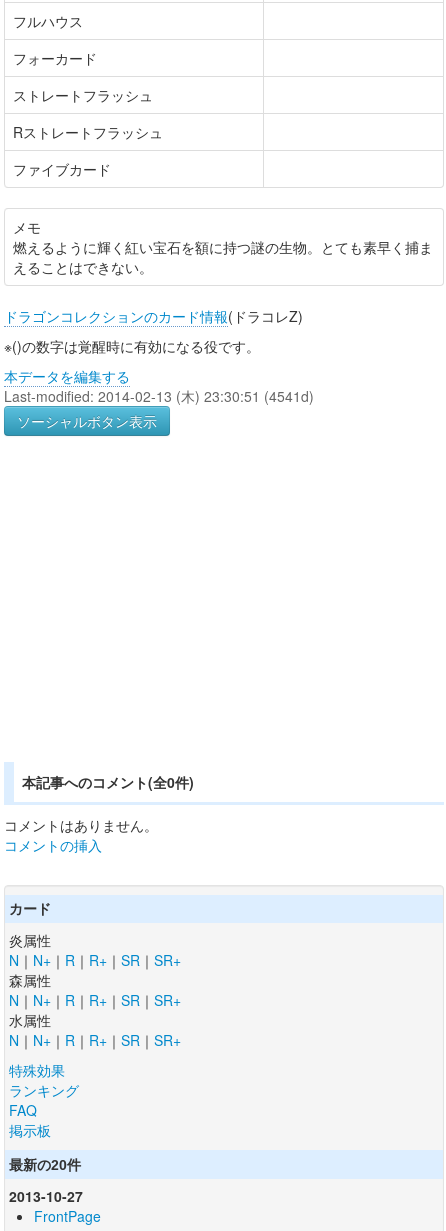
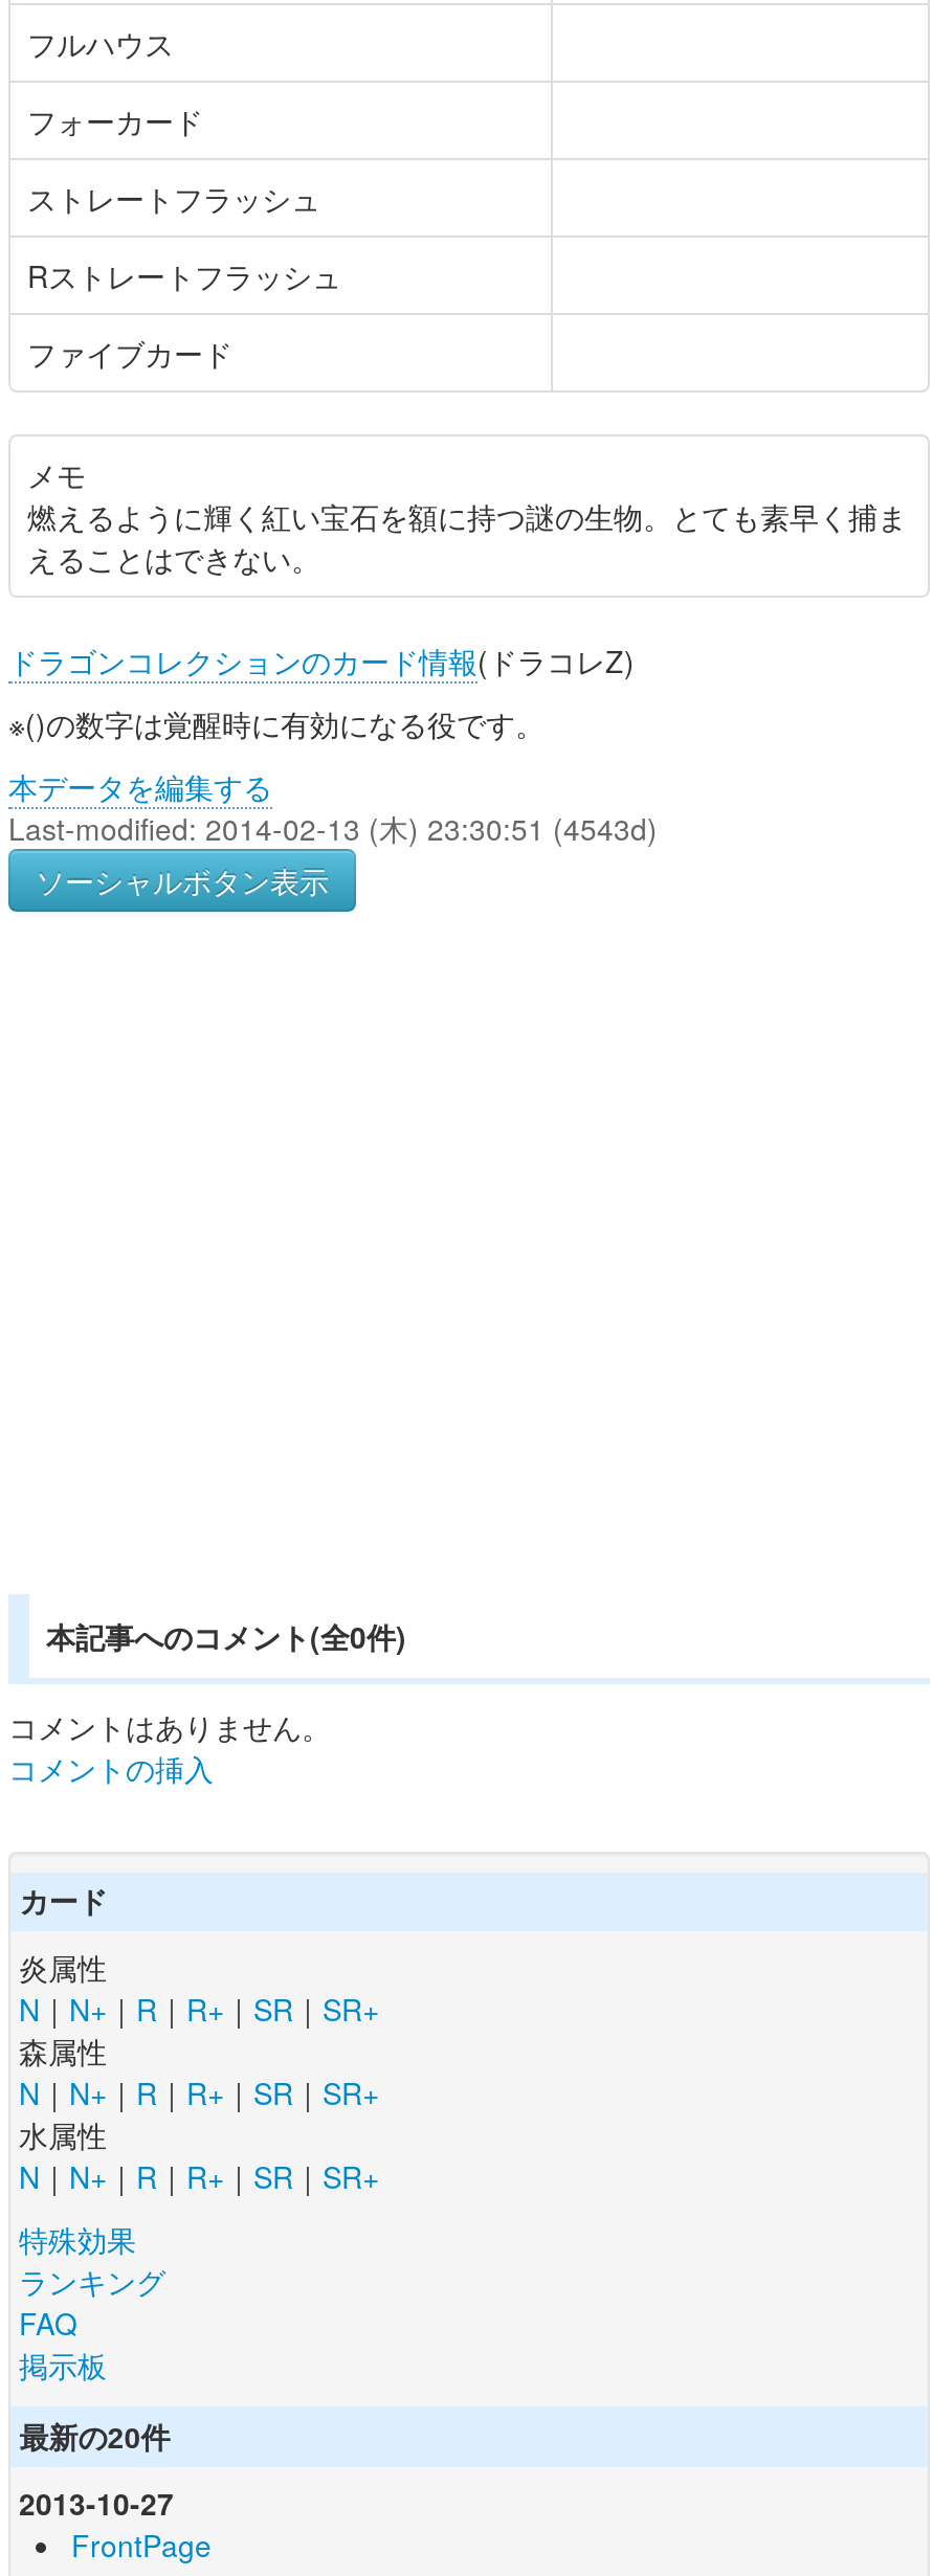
- Last-modified: 2014-02-13 (木) 23:30:51 (4541d)
+ Last-modified: 2014-02-13 (木) 23:30:51 (4543d)
